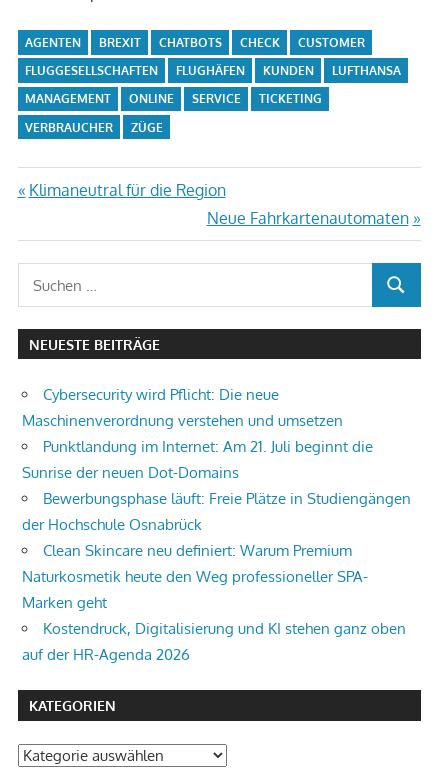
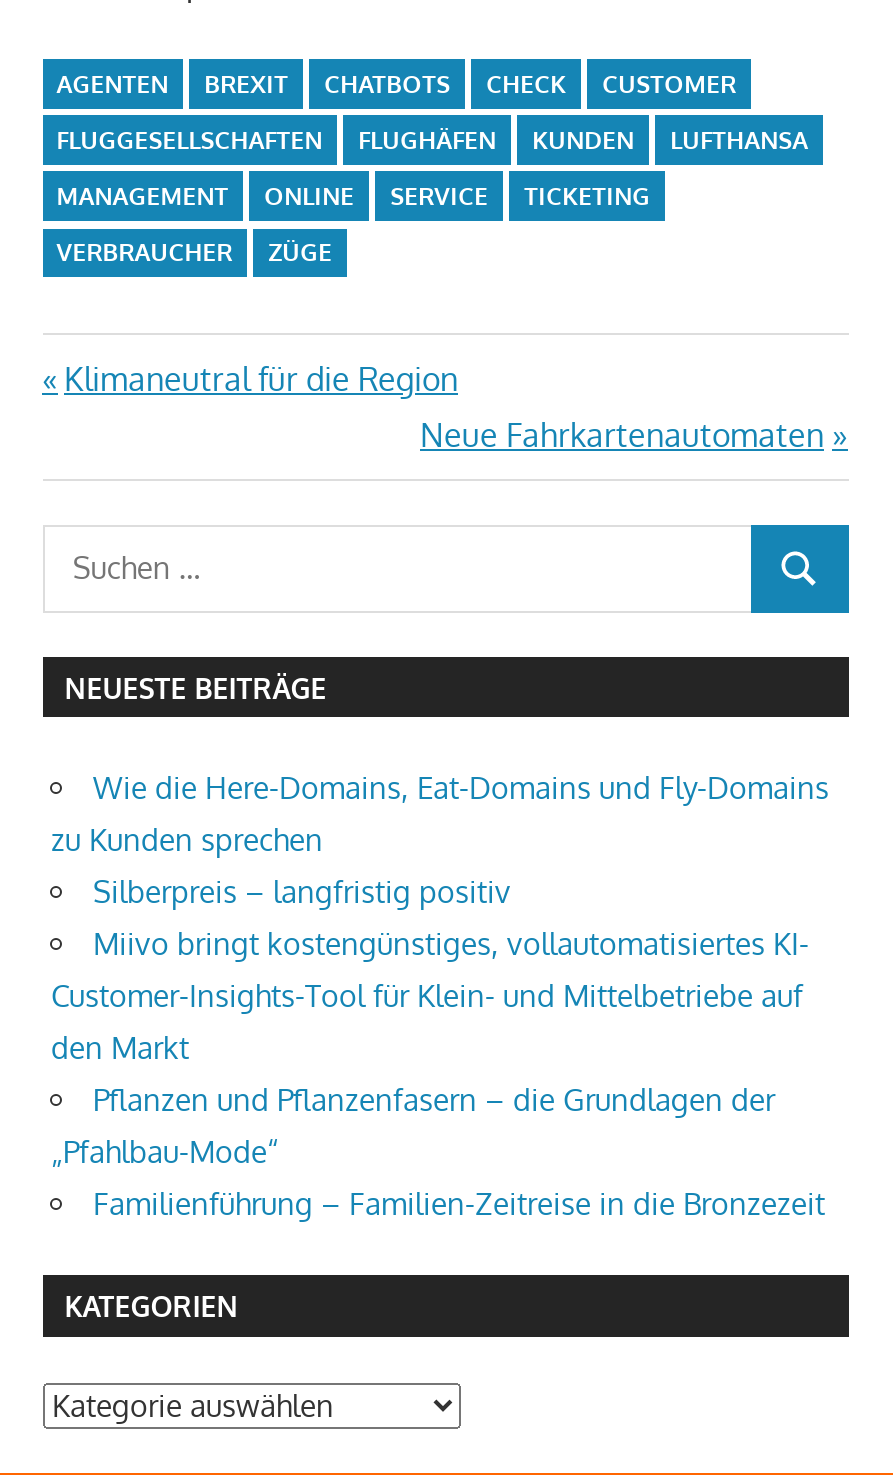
- Cybersecurity wird Pflicht: Die neue
- Maschinenverordnung verstehen und umsetzen
- Punktlandung im Internet: Am 21. Juli beginnt die
- Sunrise der neuen Dot-Domains
- Bewerbungsphase läuft: Freie Plätze in Studiengängen
- der Hochschule Osnabrück
- Clean Skincare neu definiert: Warum Premium
- Naturkosmetik heute den Weg professioneller SPA-
- Marken geht
- Kostendruck, Digitalisierung und KI stehen ganz oben
- auf der HR-Agenda 2026
+ Wie die Here-Domains, Eat-Domains und Fly-Domains
+ zu Kunden sprechen
+ Silberpreis – langfristig positiv
+ Miivo bringt kostengünstiges, vollautomatisiertes KI-
+ Customer-Insights-Tool für Klein- und Mittelbetriebe auf
+ den Markt
+ Pflanzen und Pflanzenfasern – die Grundlagen der
+ „Pfahlbau-Mode“
+ Familienführung – Familien-Zeitreise in die Bronzezeit
